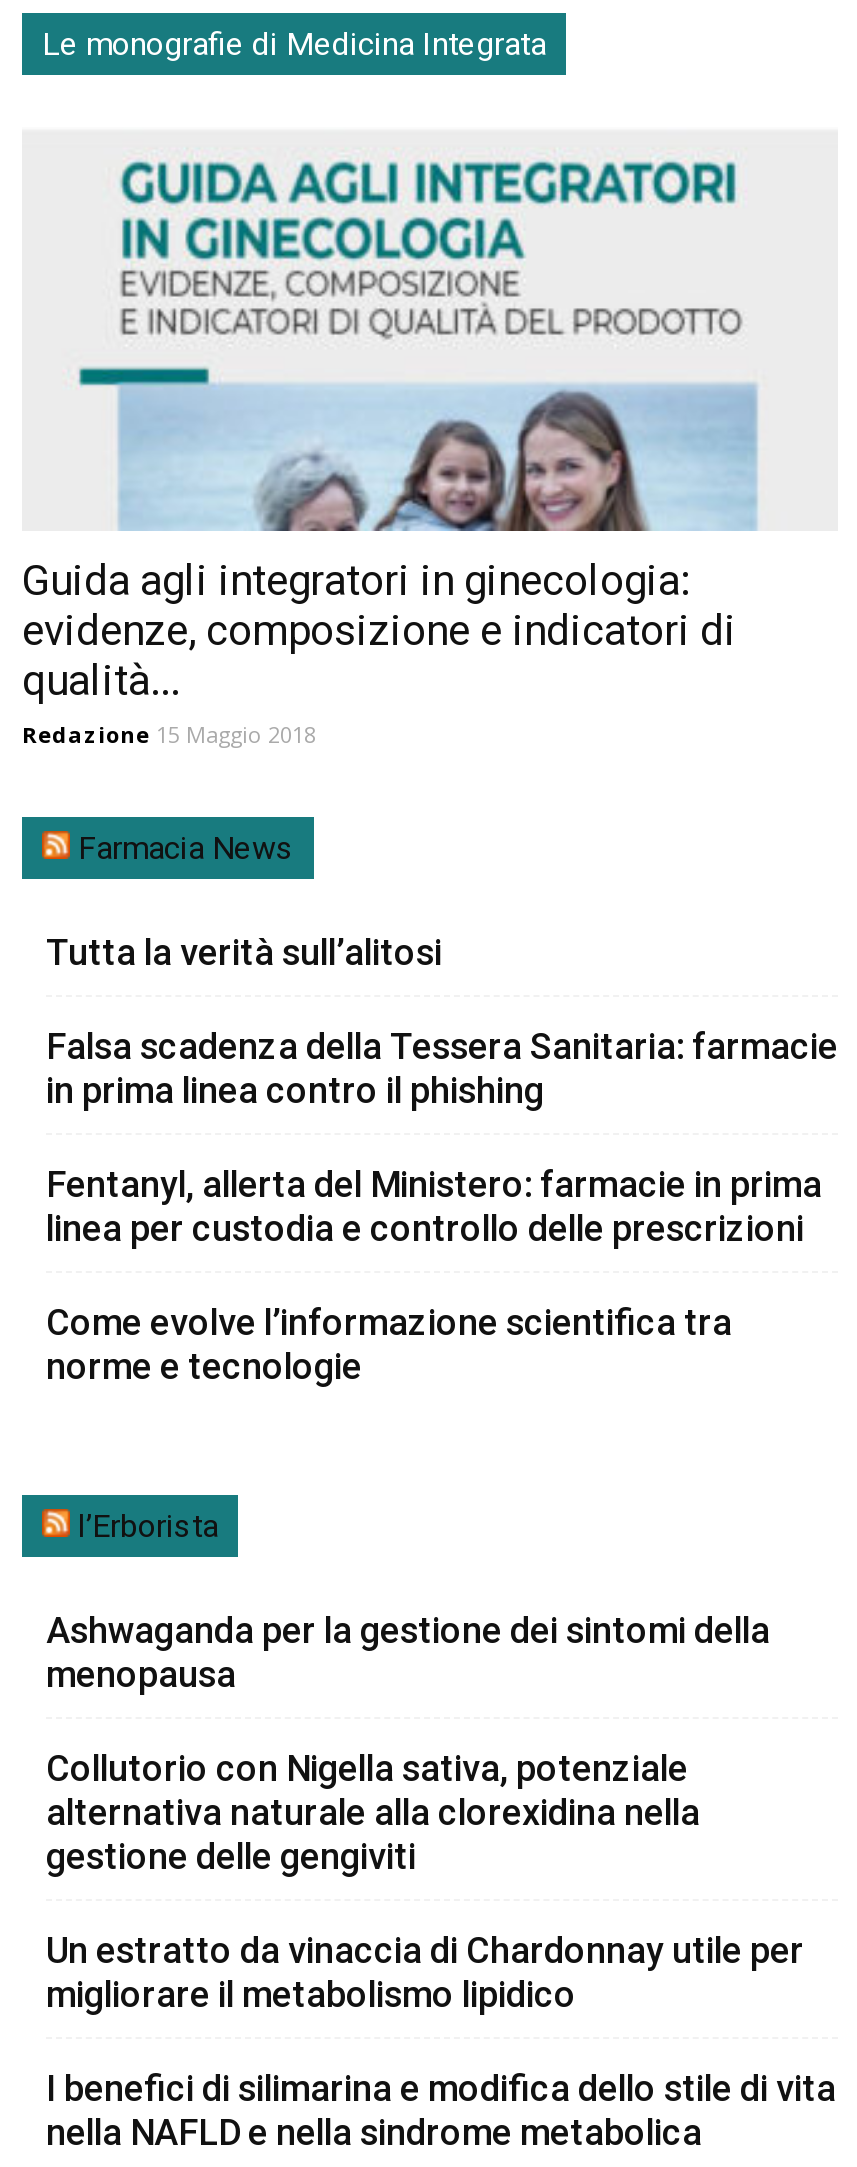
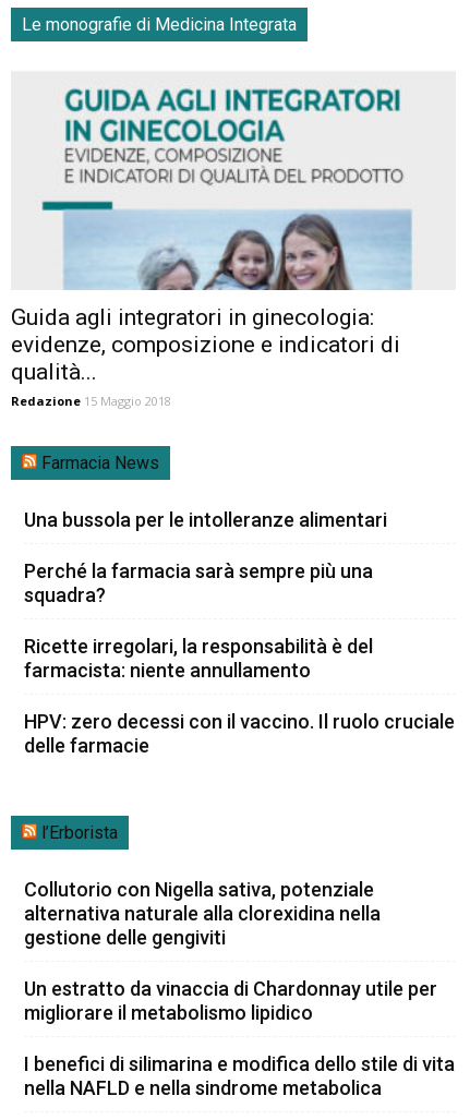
- Tutta la verità sull’alitosi
+ Una bussola per le intolleranze alimentari

- Falsa scadenza della Tessera Sanitaria: farmacie
- in prima linea contro il phishing
+ Perché la farmacia sarà sempre più una
+ squadra?

- Fentanyl, allerta del Ministero: farmacie in prima
- linea per custodia e controllo delle prescrizioni
+ Ricette irregolari, la responsabilità è del
+ farmacista: niente annullamento

- Come evolve l’informazione scientifica tra
- norme e tecnologie
+ HPV: zero decessi con il vaccino. Il ruolo cruciale
+ delle farmacie

- Ashwaganda per la gestione dei sintomi della
- menopausa
